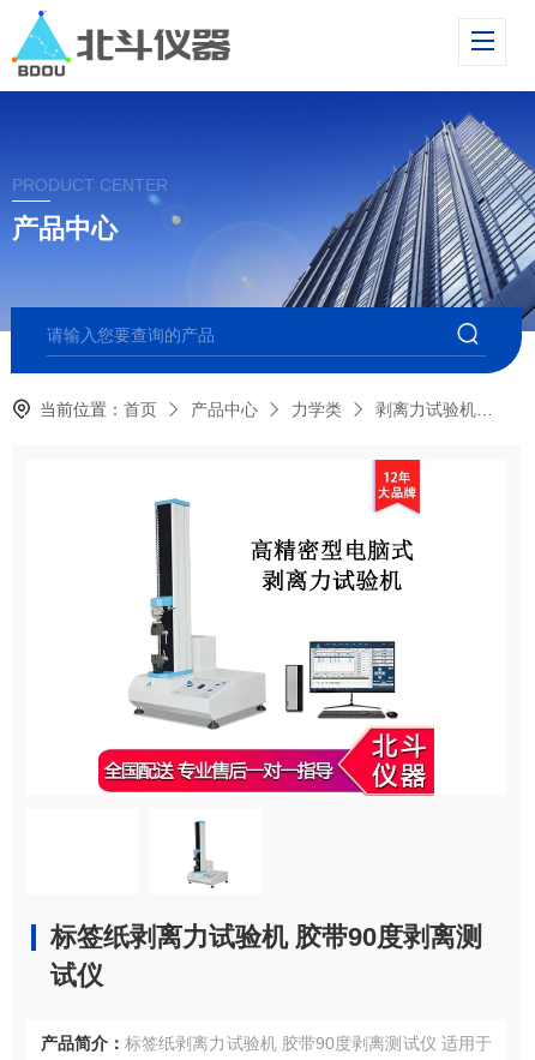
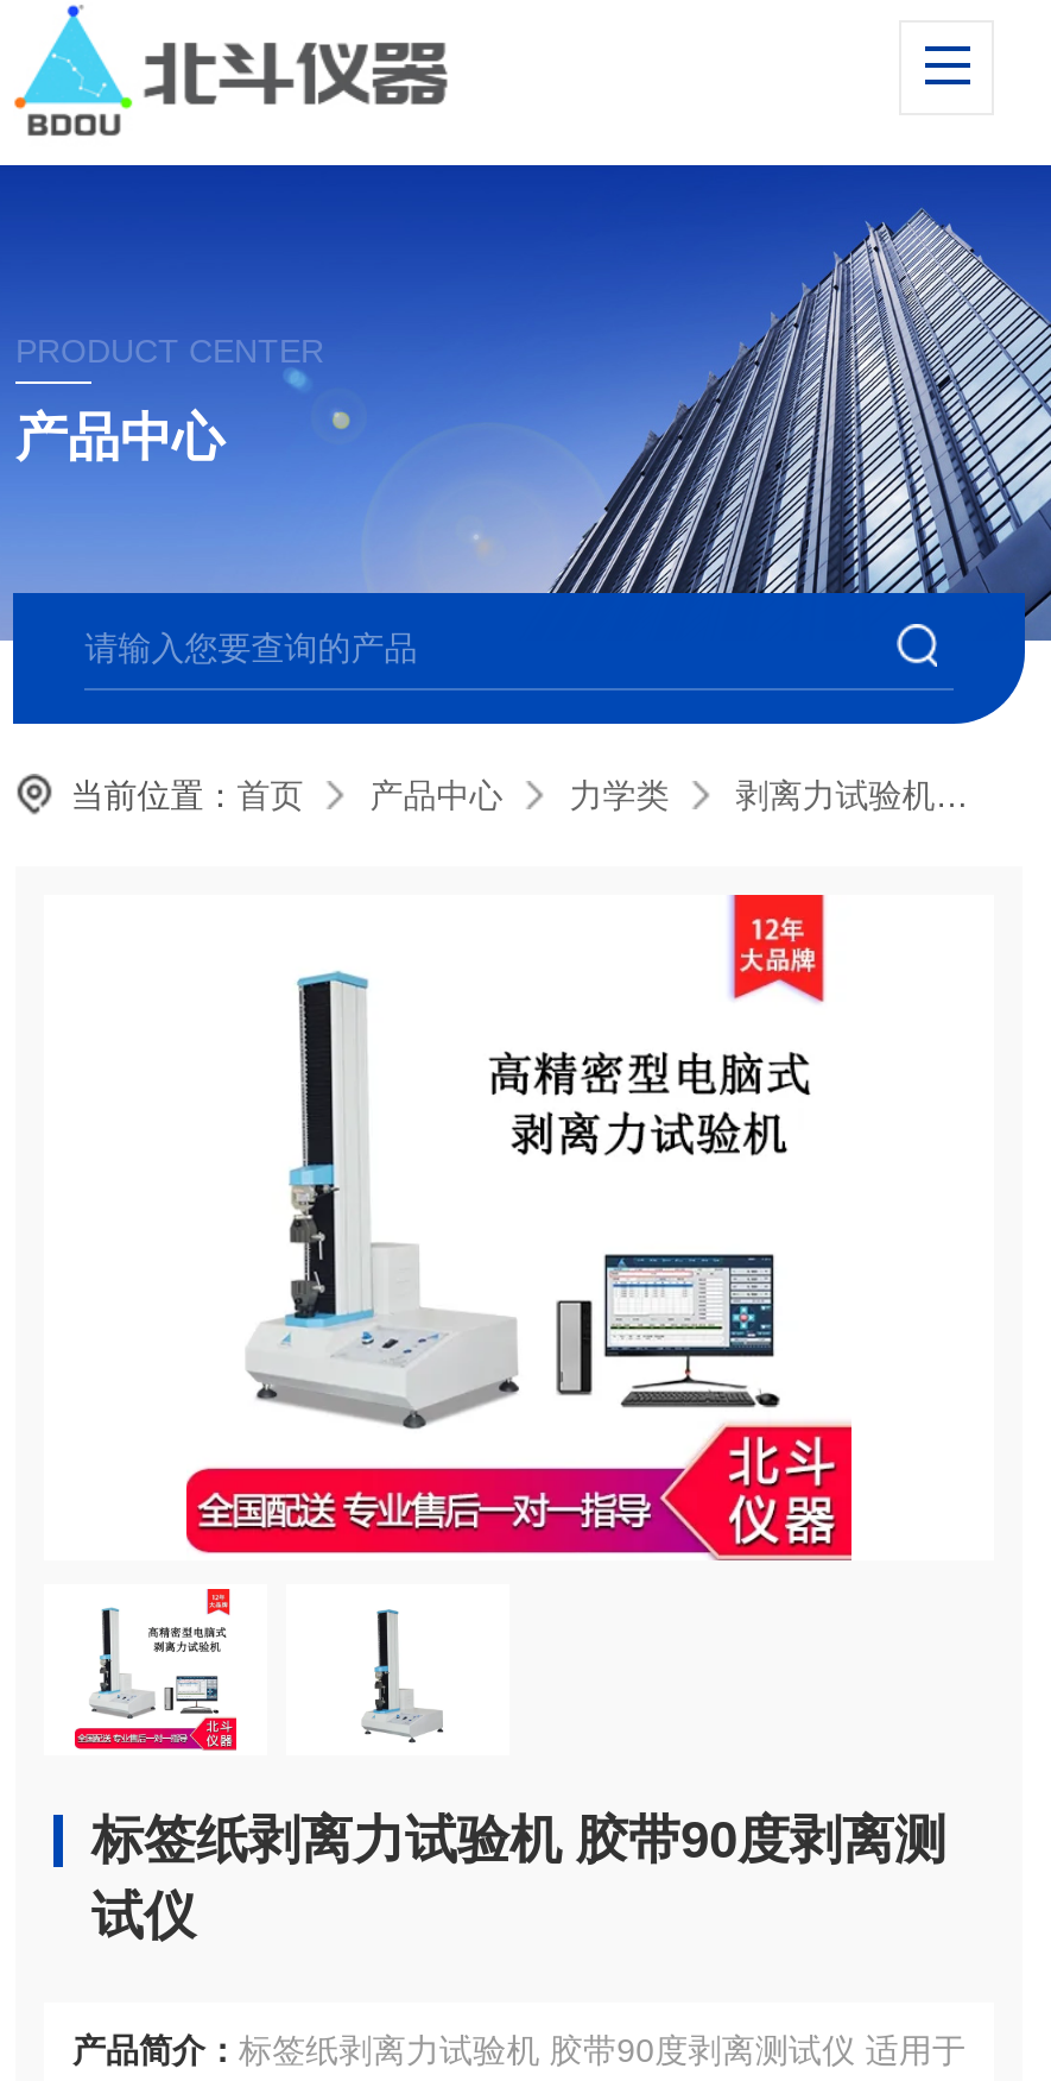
+ [image]
